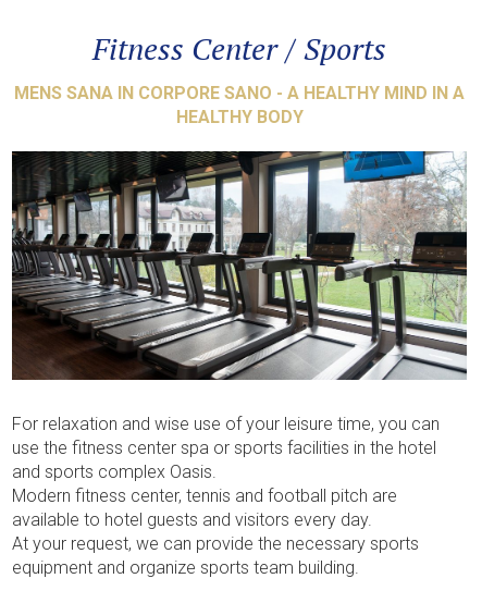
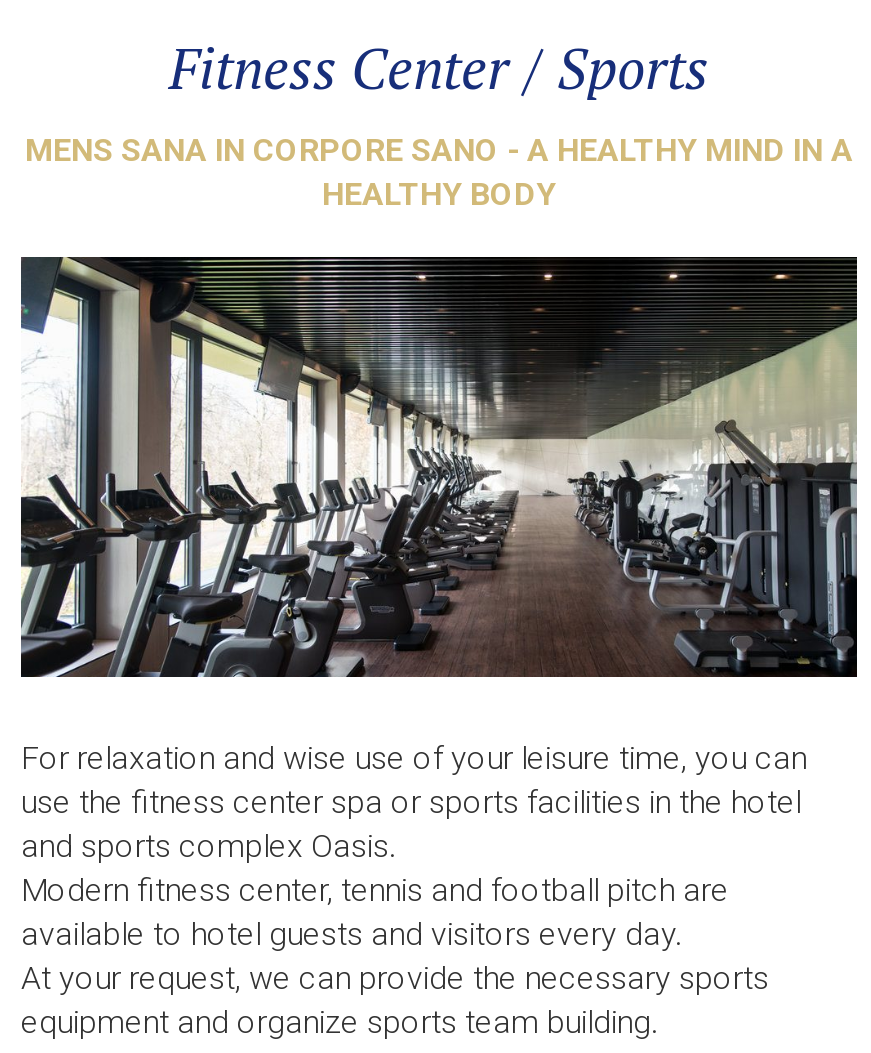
- [image]
+ [image]
